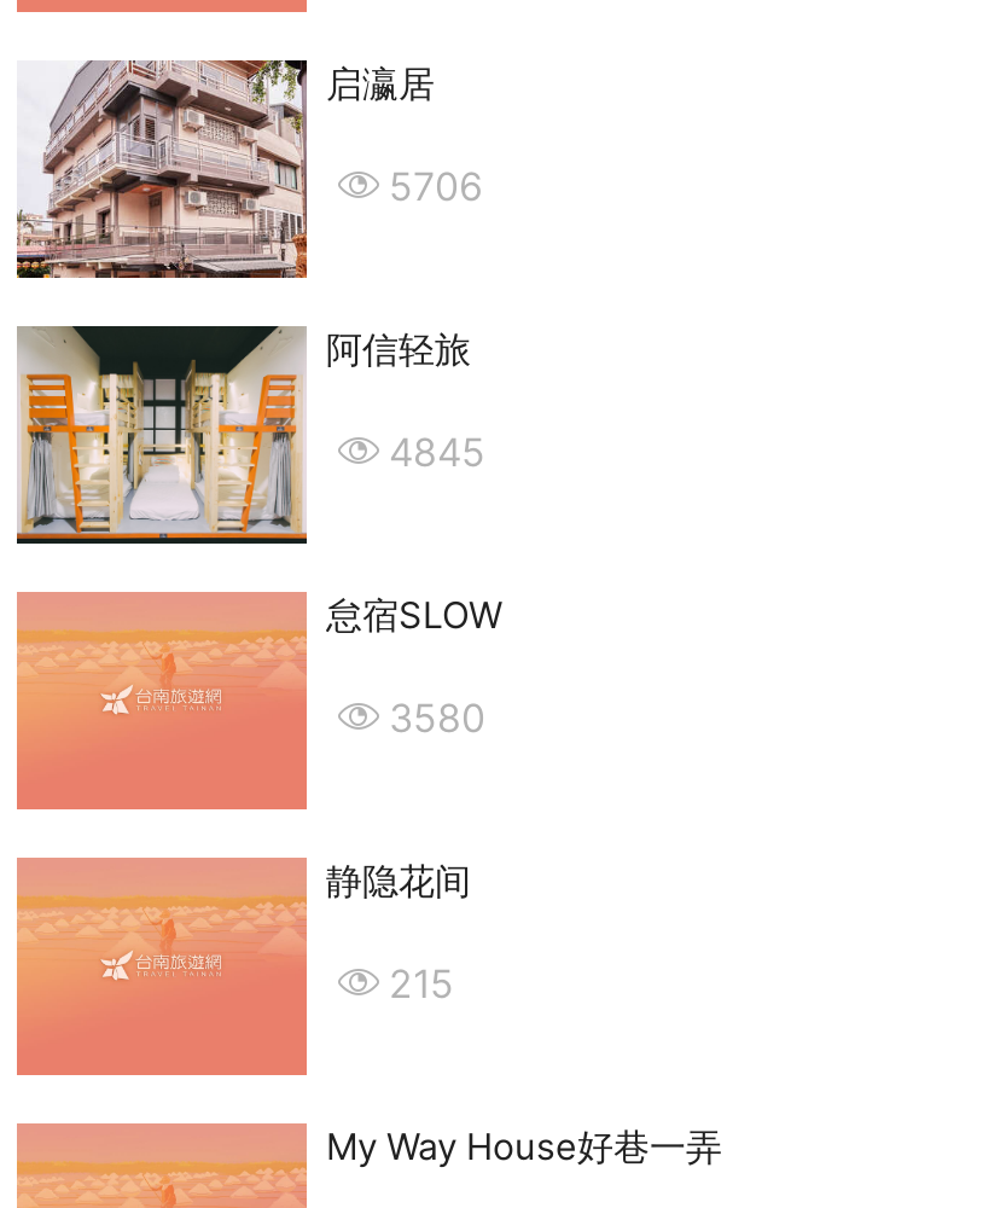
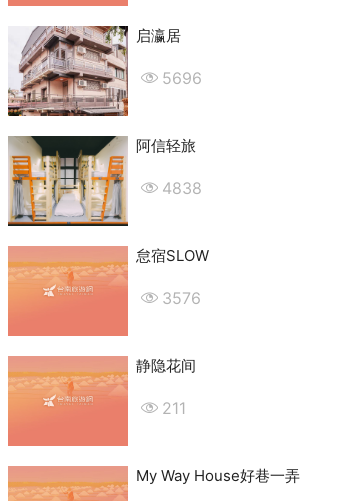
- 5706
+ 5696

- 4845
+ 4838

- 3580
+ 3576

- 215
+ 211
